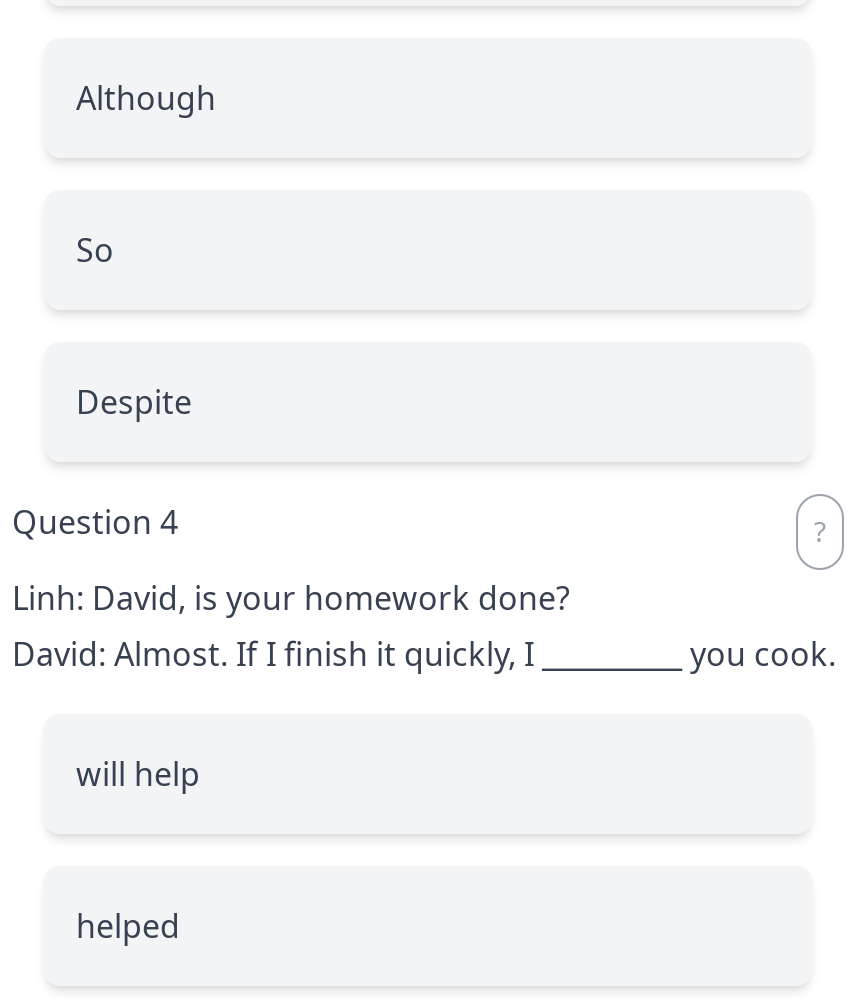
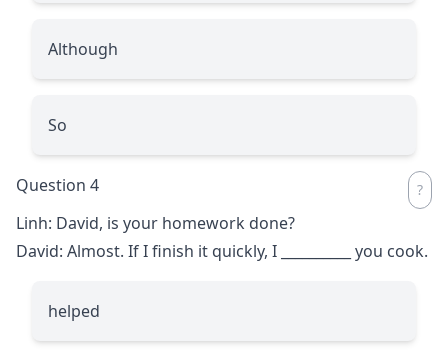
- Despite

- will help
